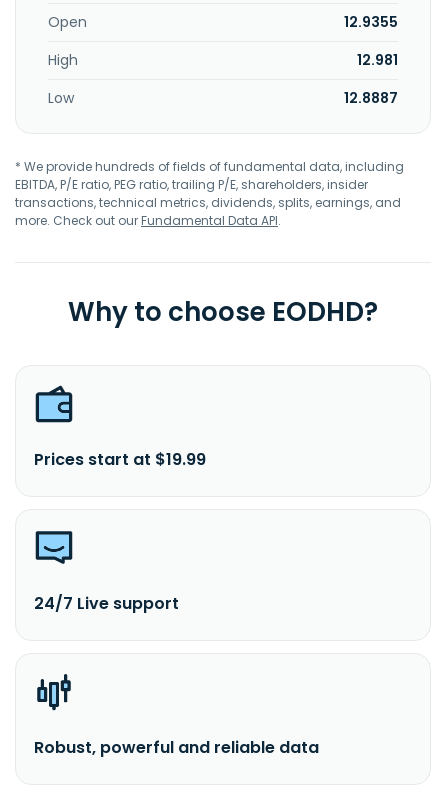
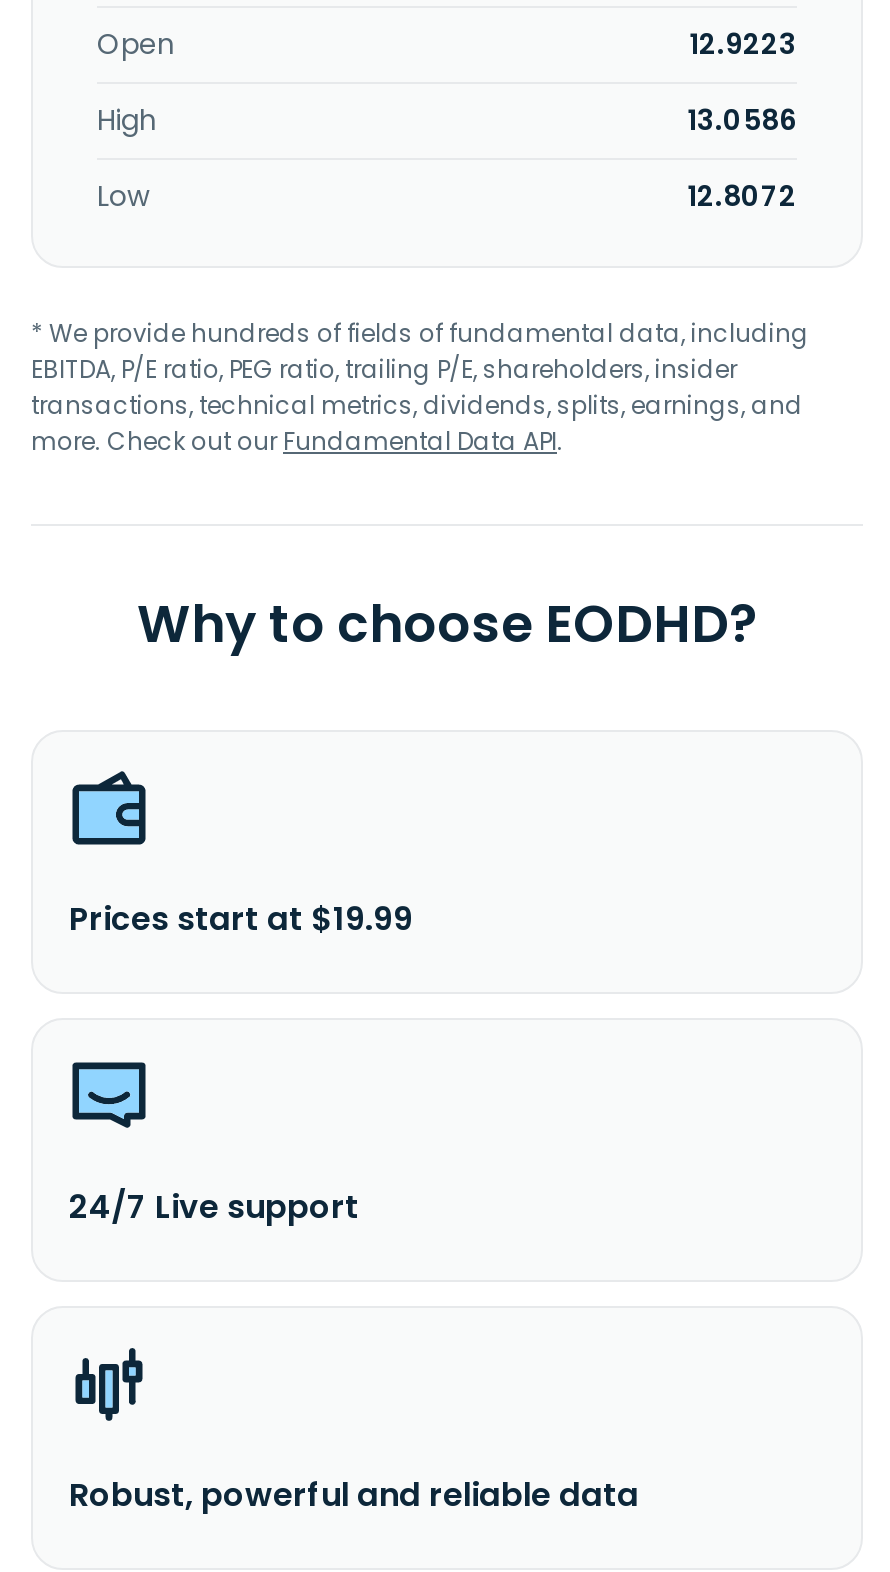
- 12.9355
+ 12.9223

- 12.981
+ 13.0586

- 12.8887
+ 12.8072
